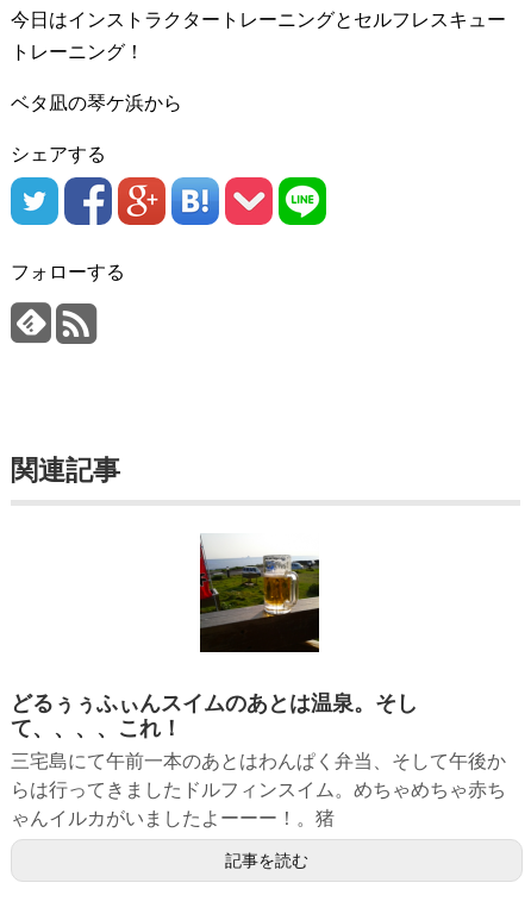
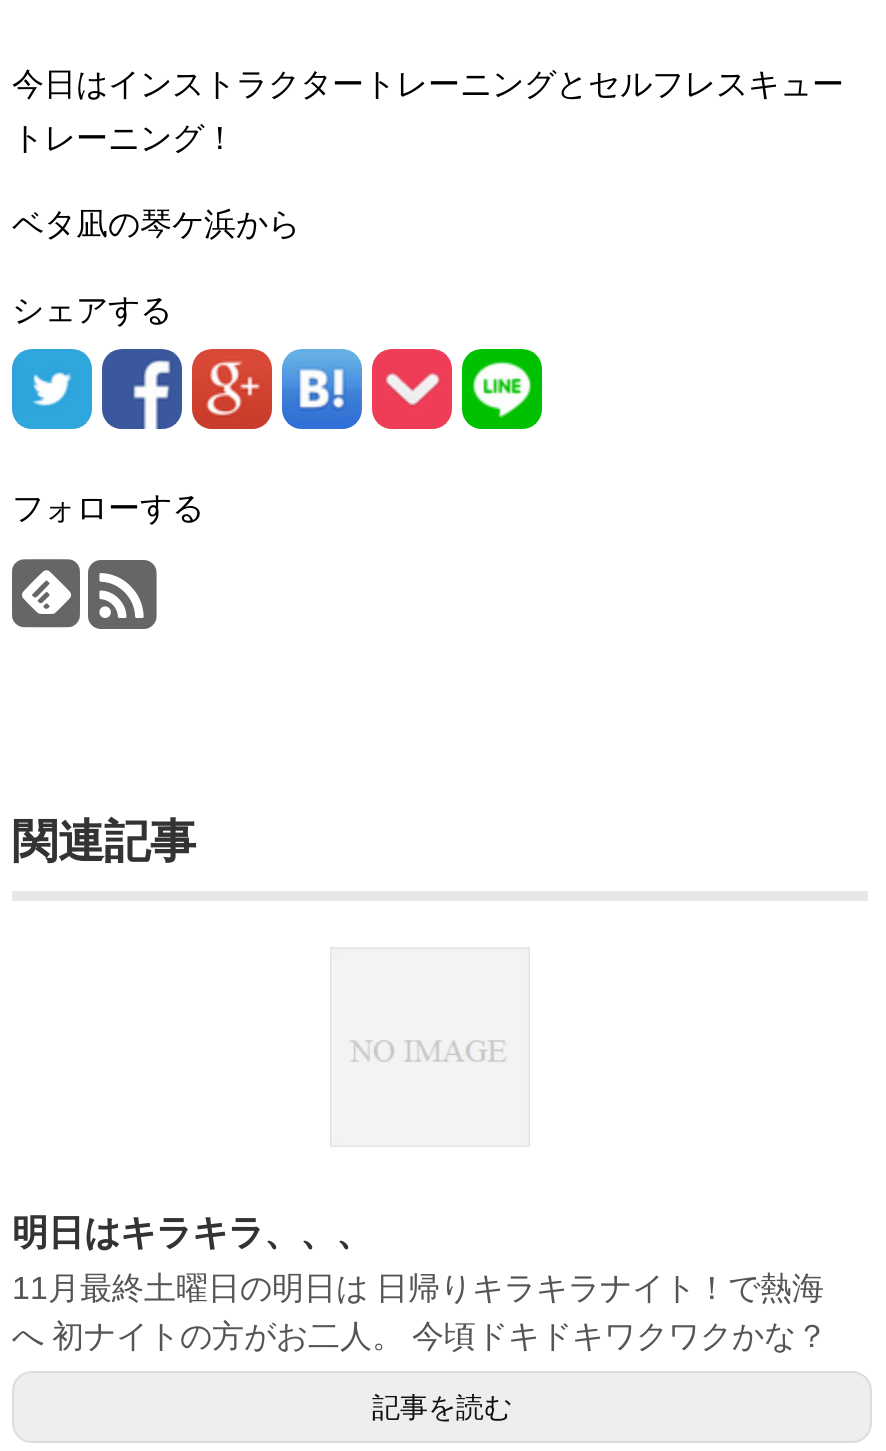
- [image]

- どるぅぅふぃんスイムのあとは温泉。そし
- て、、、、これ！
- 三宅島にて午前一本のあとはわんぱく弁当、そして午後か
- らは行ってきましたドルフィンスイム。めちゃめちゃ赤ち
- ゃんイルカがいましたよーーー！。猪
+ 明日はキラキラ、、、
+ 11月最終土曜日の明日は 日帰りキラキラナイト！で熱海
+ へ 初ナイトの方がお二人。 今頃ドキドキワクワクかな？
